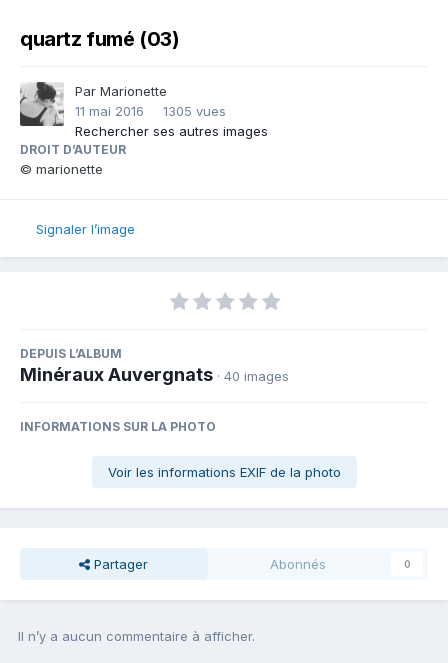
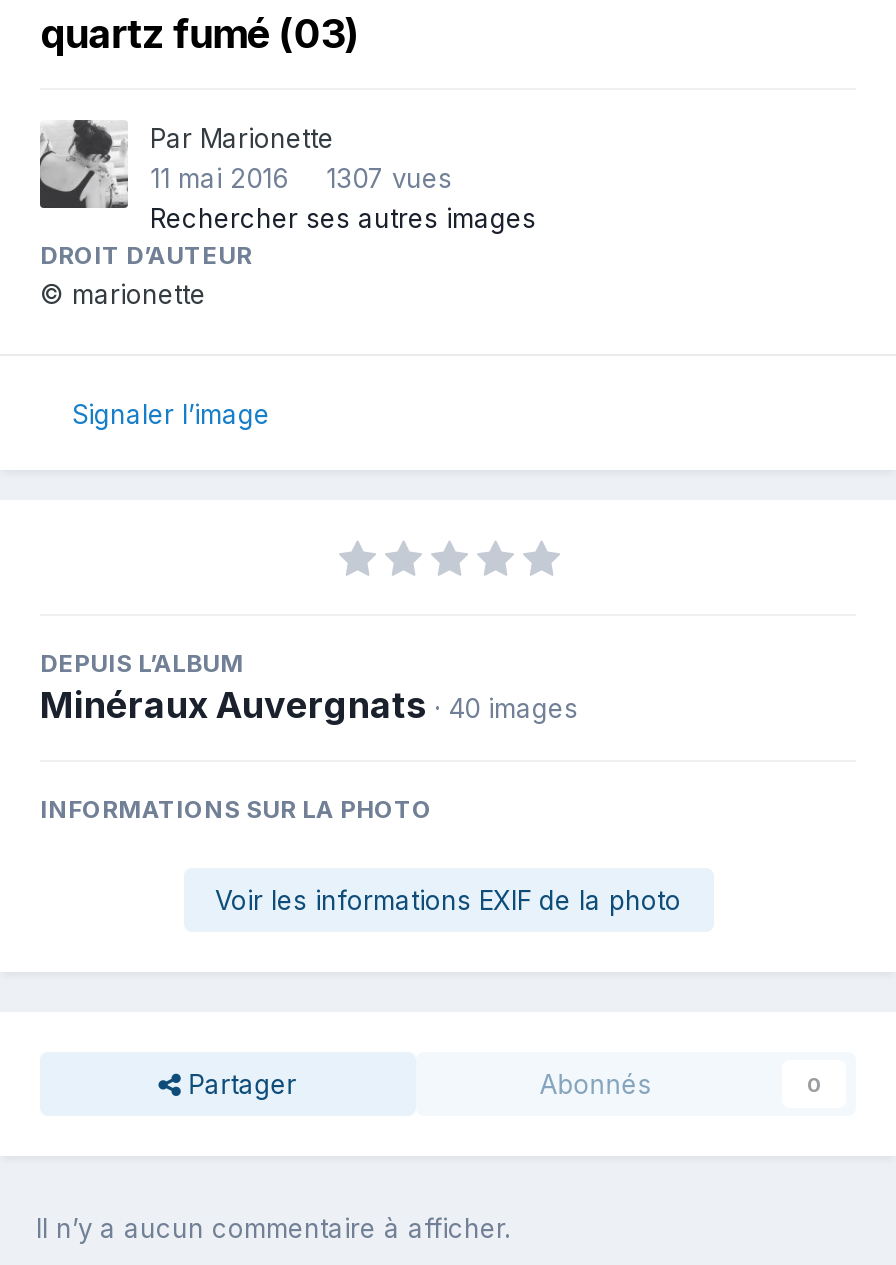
- 11 mai 2016 1305 vues
+ 11 mai 2016 1307 vues
